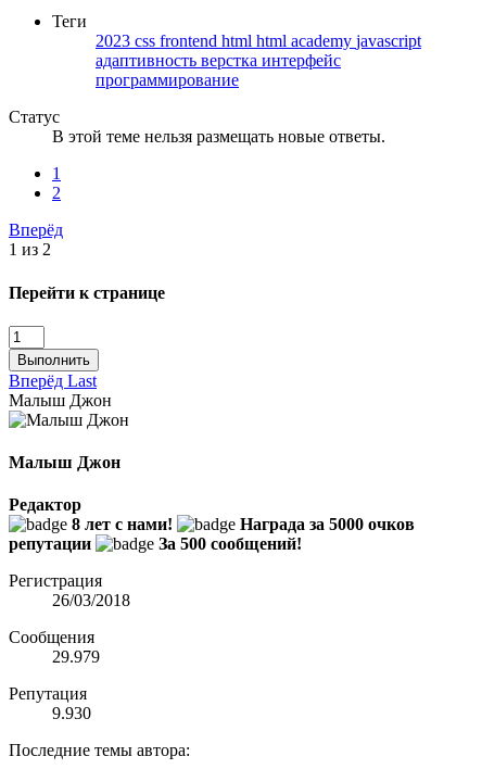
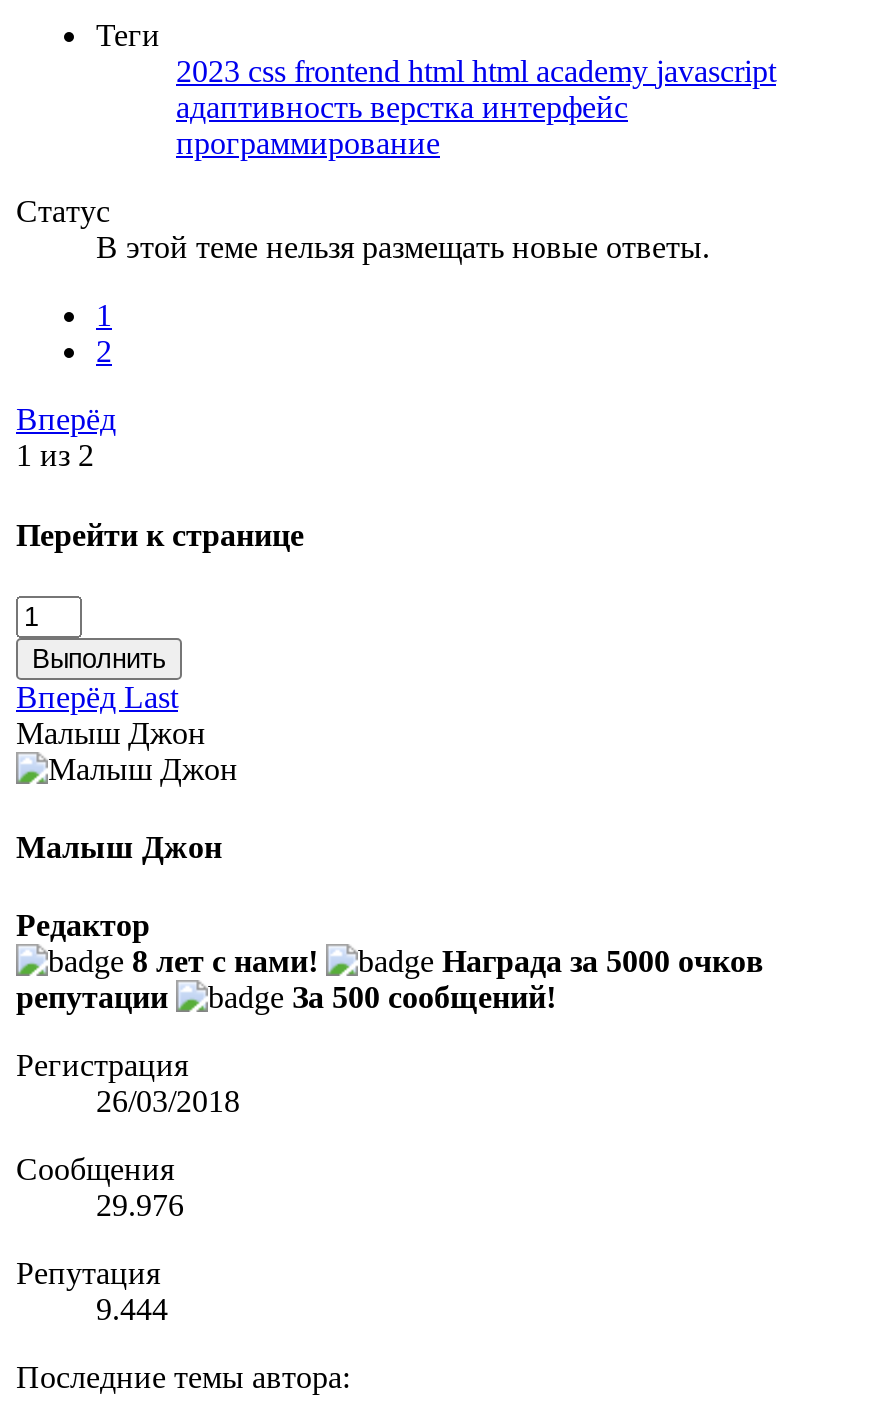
- 29.979
+ 29.976

- 9.930
+ 9.444
